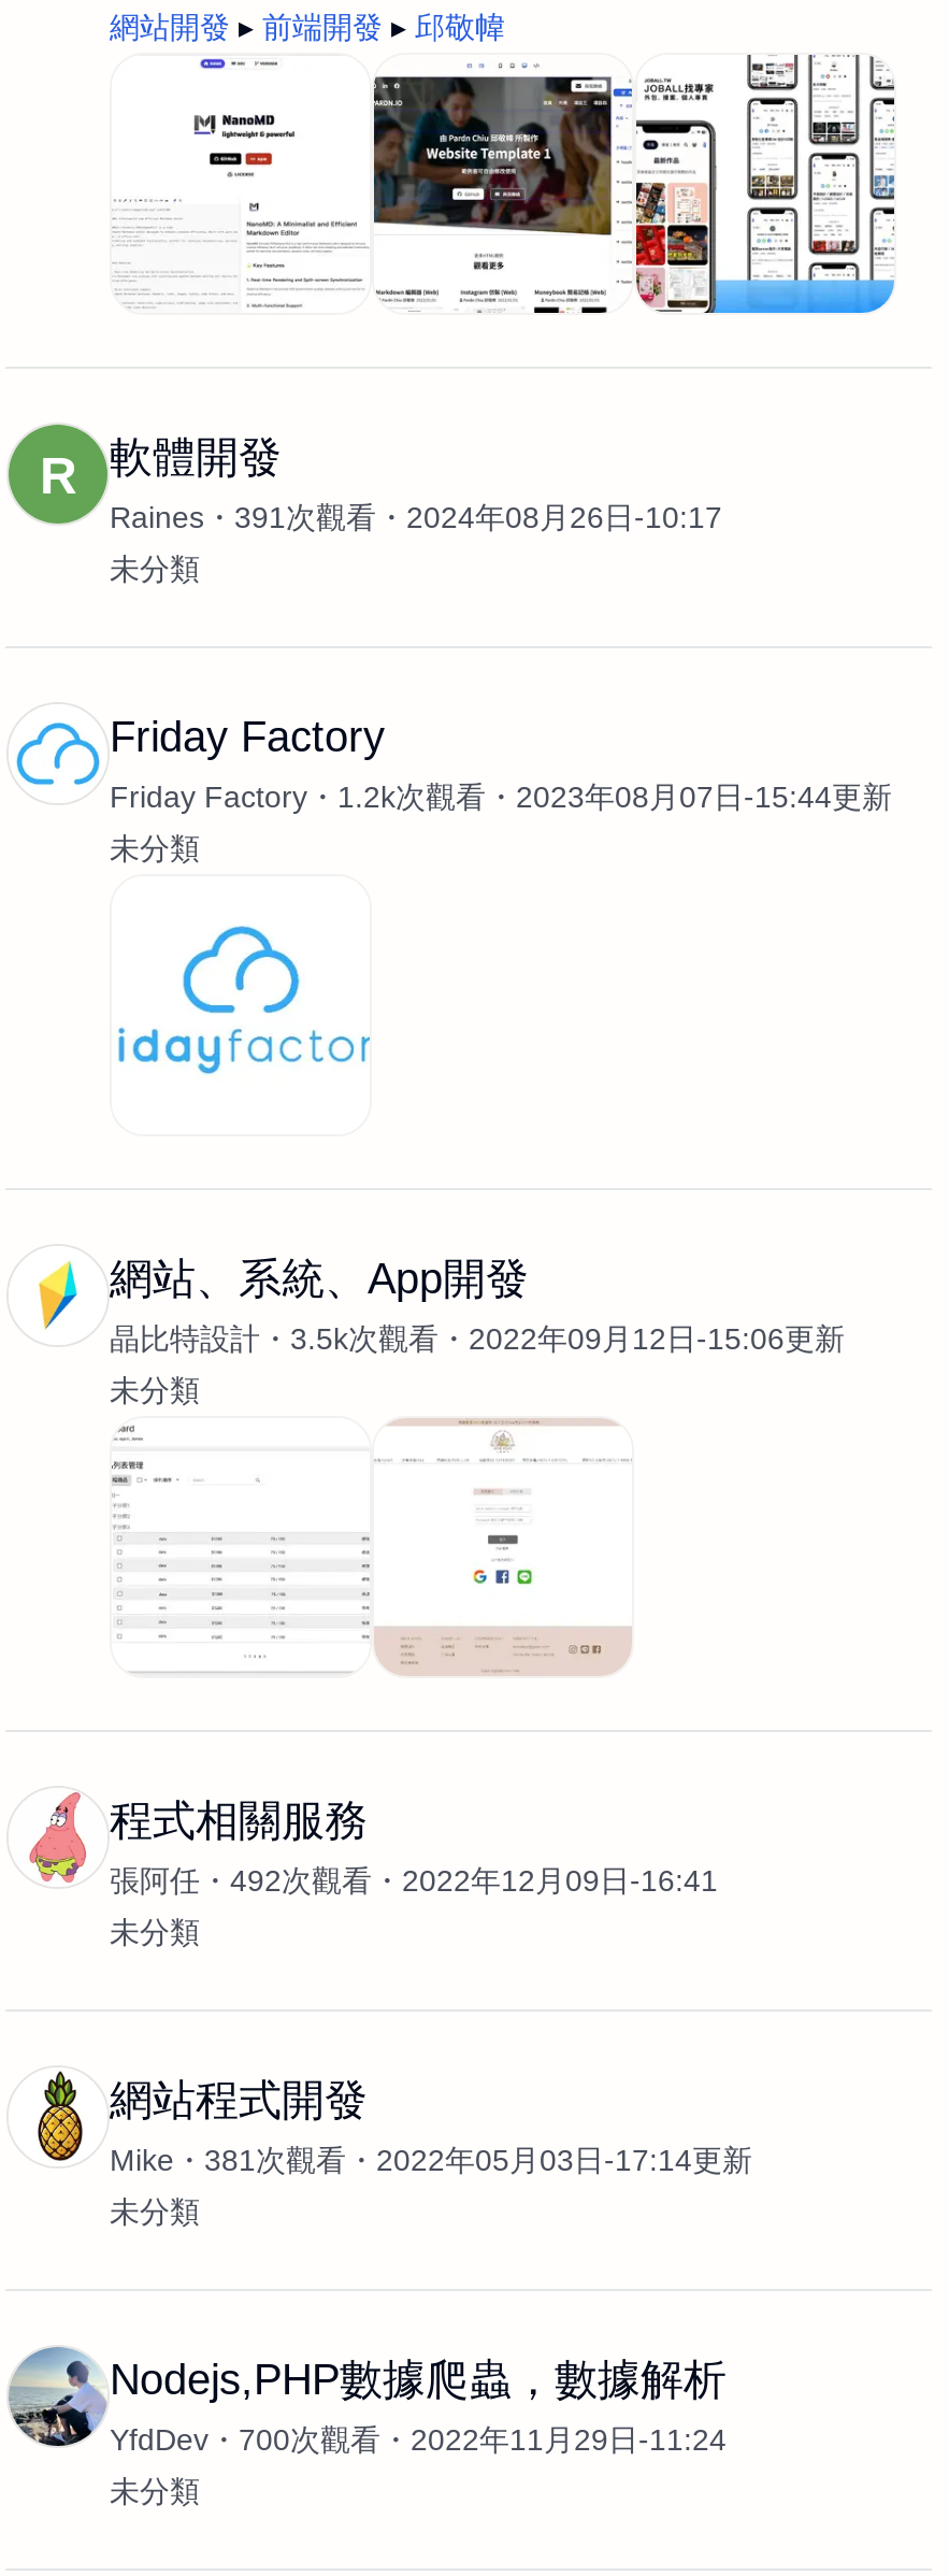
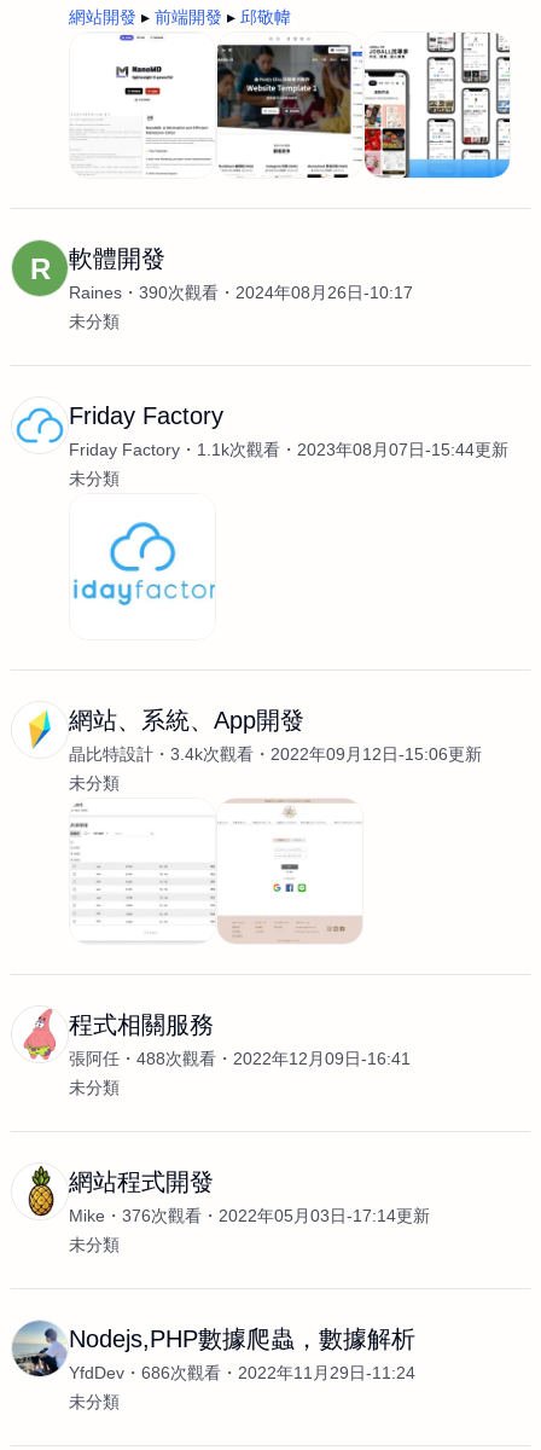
- Raines 391次觀看 2024年08月26日-10:17
+ Raines 390次觀看 2024年08月26日-10:17

- Friday Factory 1.2k次觀看 2023年08月07日-15:44更新
+ Friday Factory 1.1k次觀看 2023年08月07日-15:44更新

- 晶比特設計 3.5k次觀看 2022年09月12日-15:06更新
+ 晶比特設計 3.4k次觀看 2022年09月12日-15:06更新

- 張阿任 492次觀看 2022年12月09日-16:41
+ 張阿任 488次觀看 2022年12月09日-16:41

- Mike 381次觀看 2022年05月03日-17:14更新
+ Mike 376次觀看 2022年05月03日-17:14更新

- YfdDev 700次觀看 2022年11月29日-11:24
+ YfdDev 686次觀看 2022年11月29日-11:24
